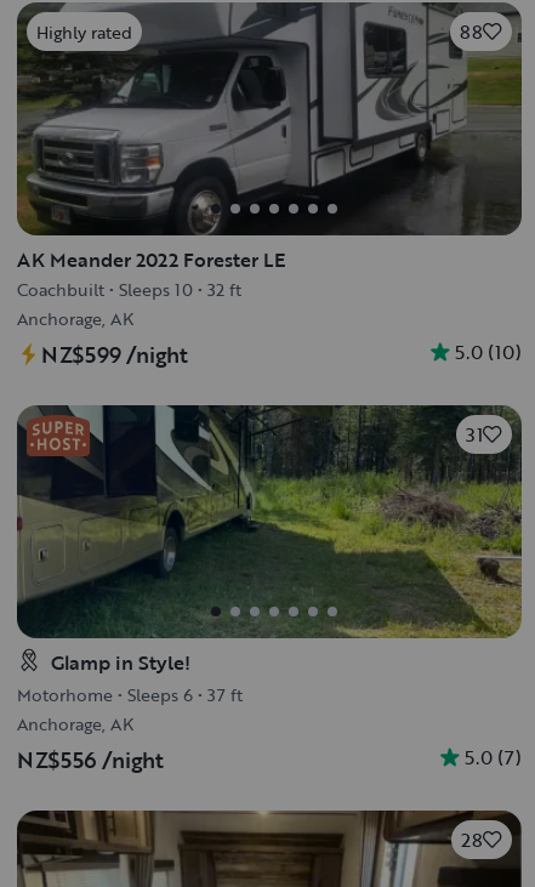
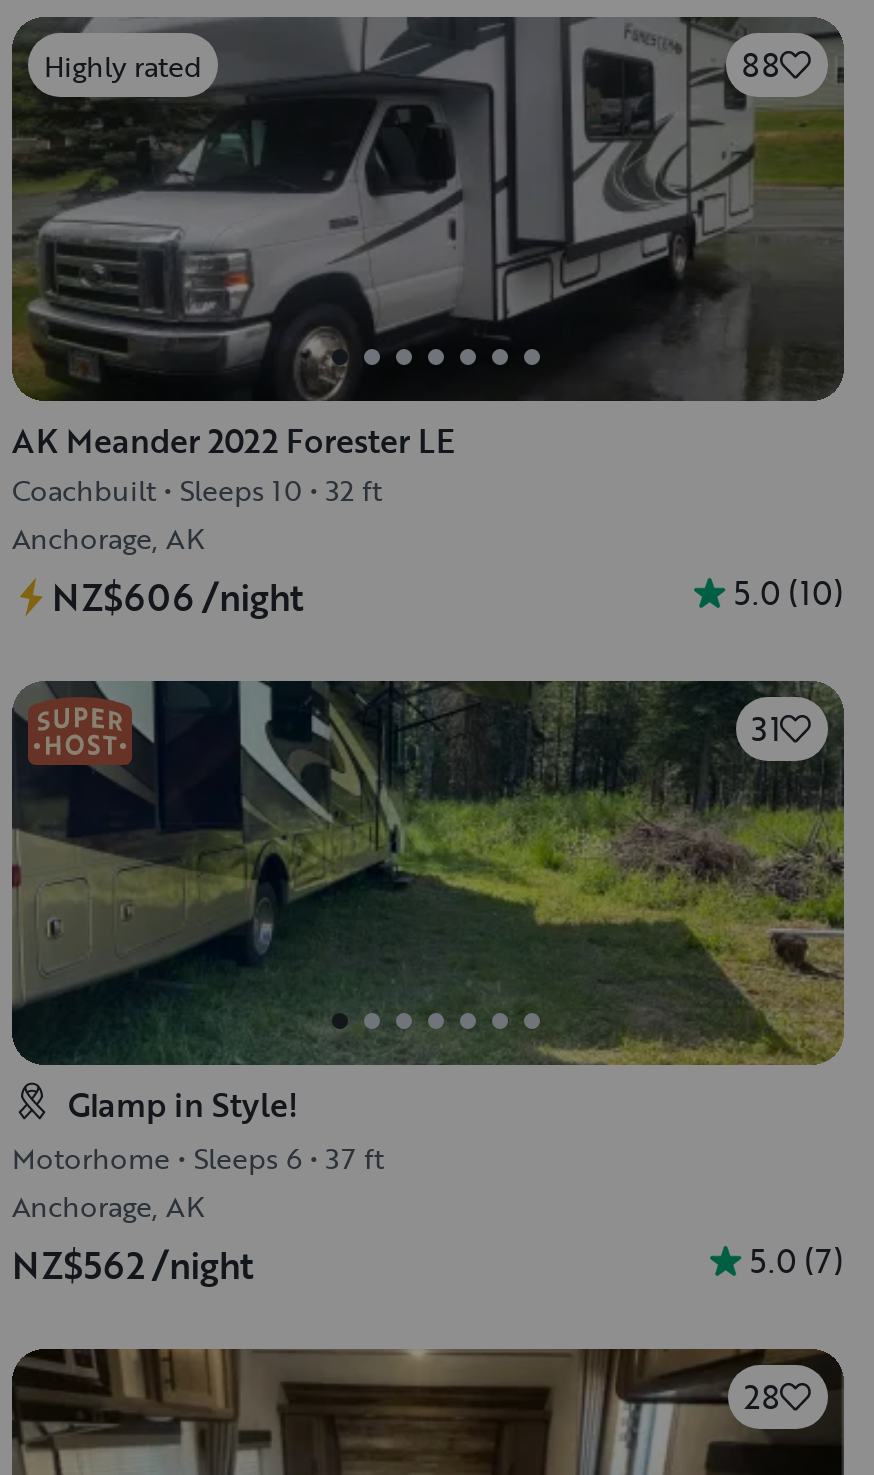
- NZ$599 /night
+ NZ$606 /night

- NZ$556 /night
+ NZ$562 /night
